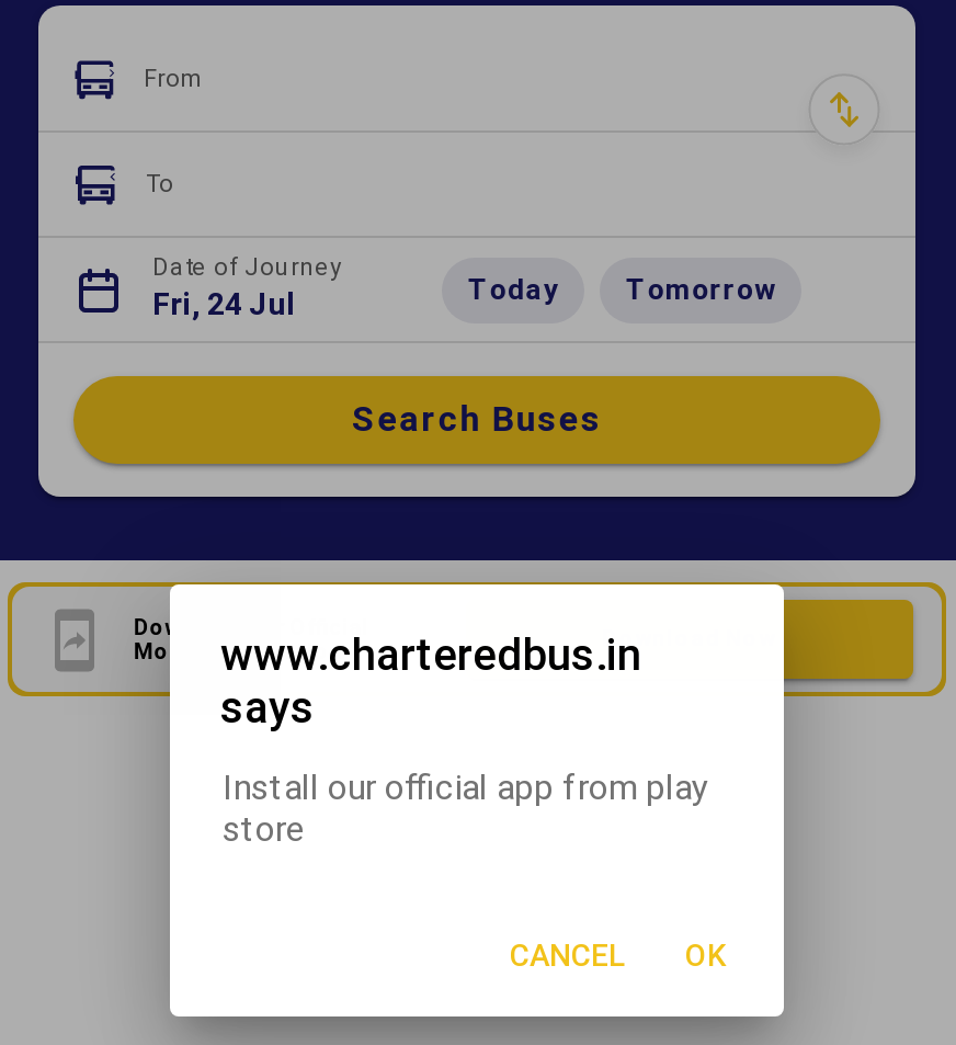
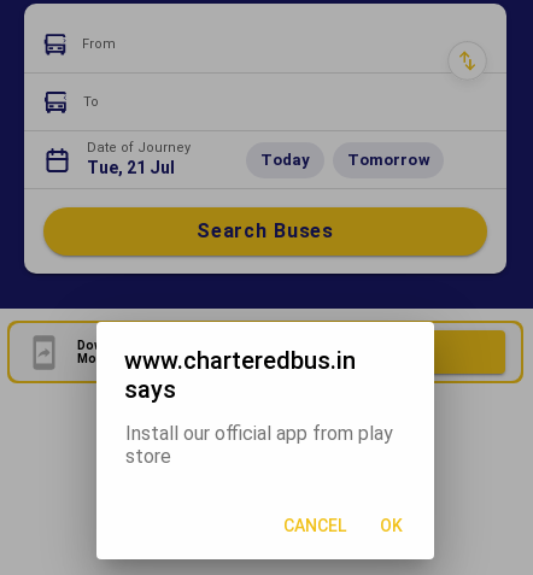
- Fri, 24 Jul
+ Tue, 21 Jul
